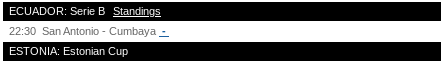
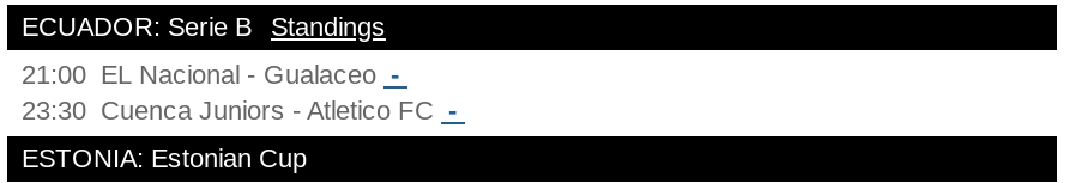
- 22:30 San Antonio - Cumbaya -
+ 21:00 EL Nacional - Gualaceo -
+ 23:30 Cuenca Juniors - Atletico FC -
